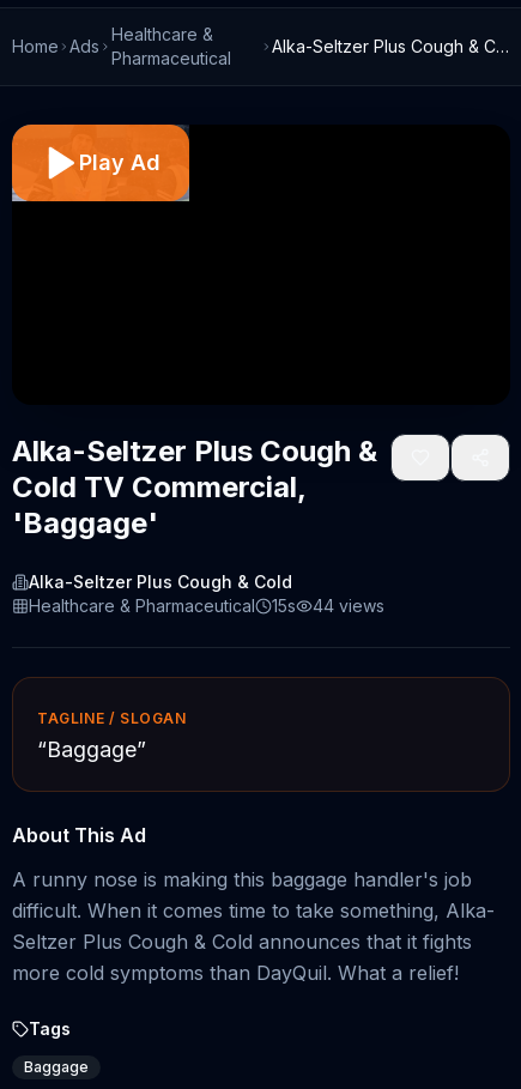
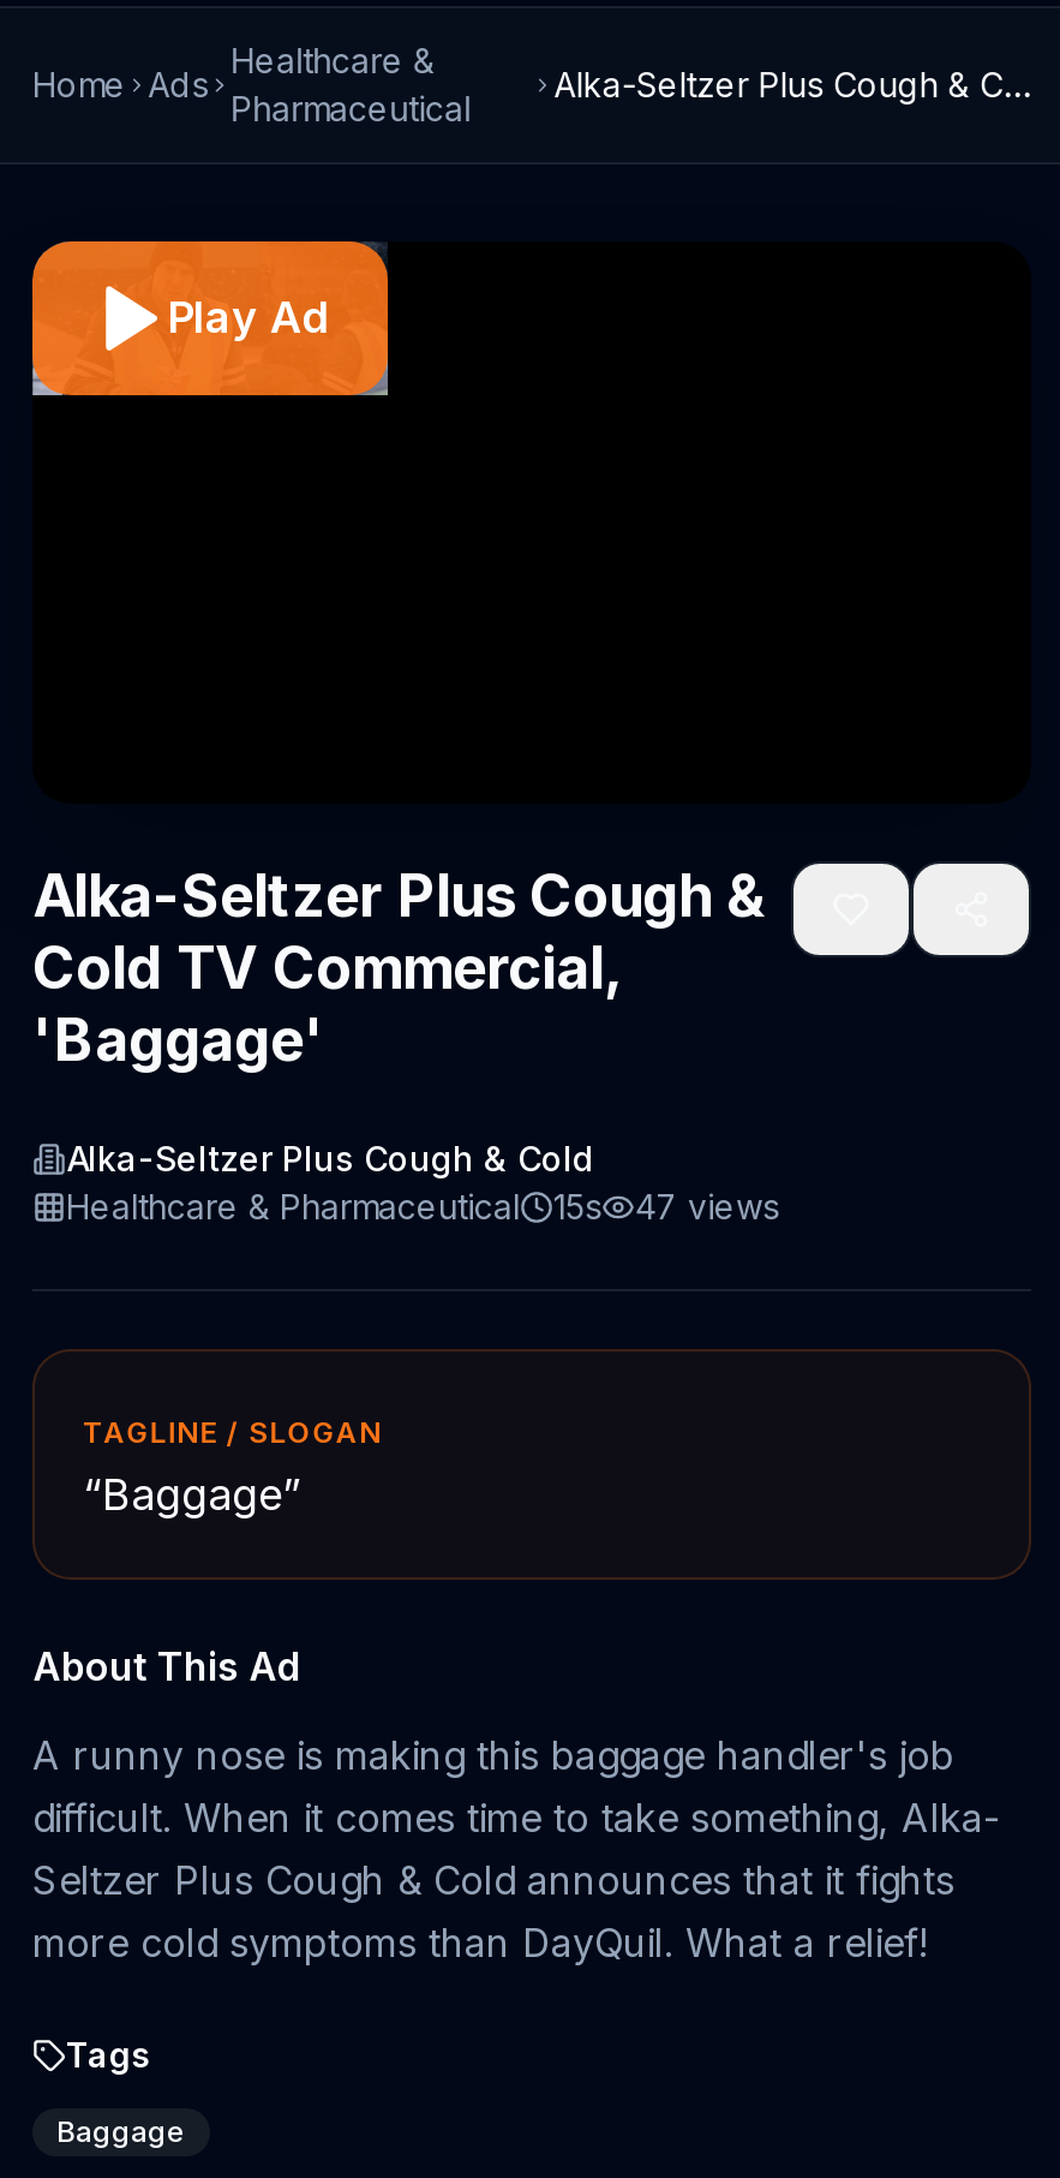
- Healthcare & Pharmaceutical 15s 44 views
+ Healthcare & Pharmaceutical 15s 47 views
